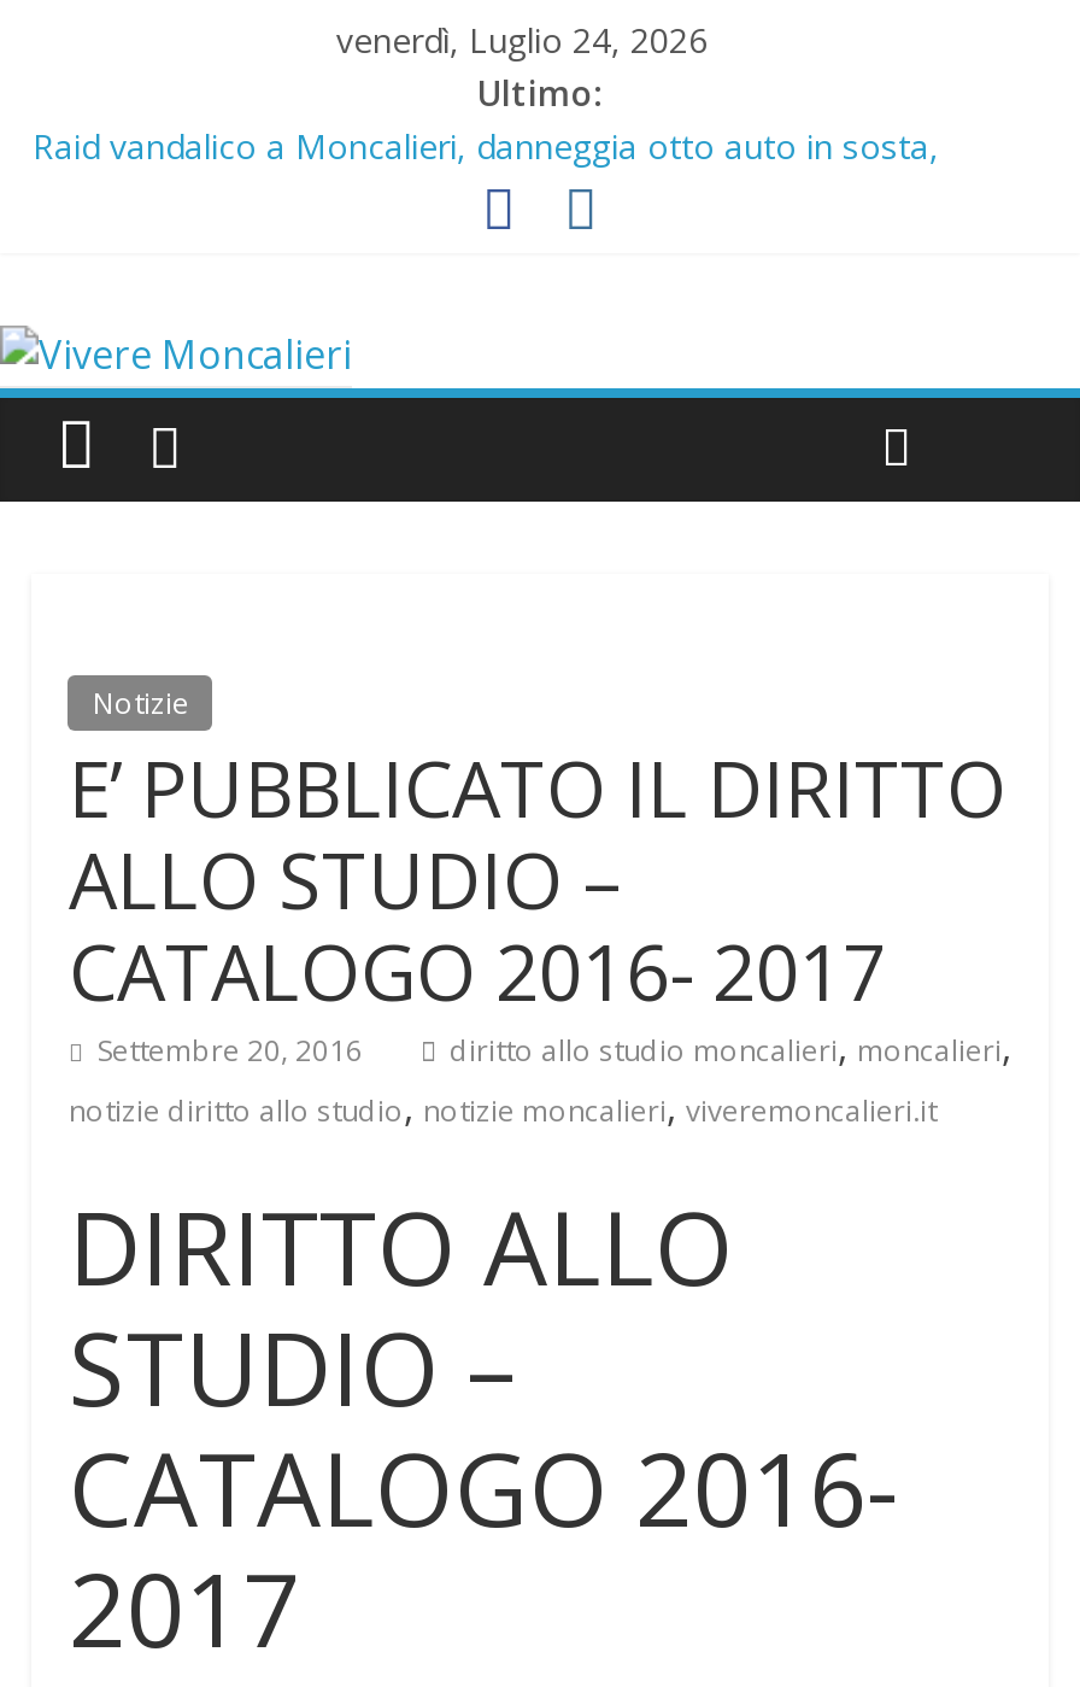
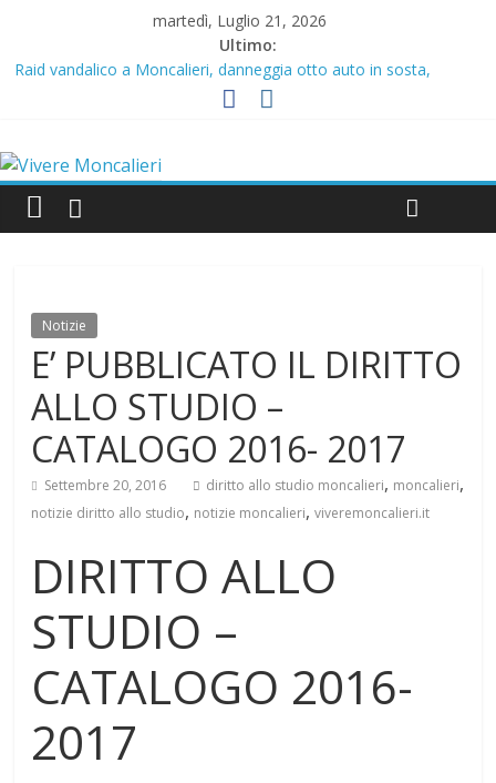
- venerdì, Luglio 24, 2026
+ martedì, Luglio 21, 2026
